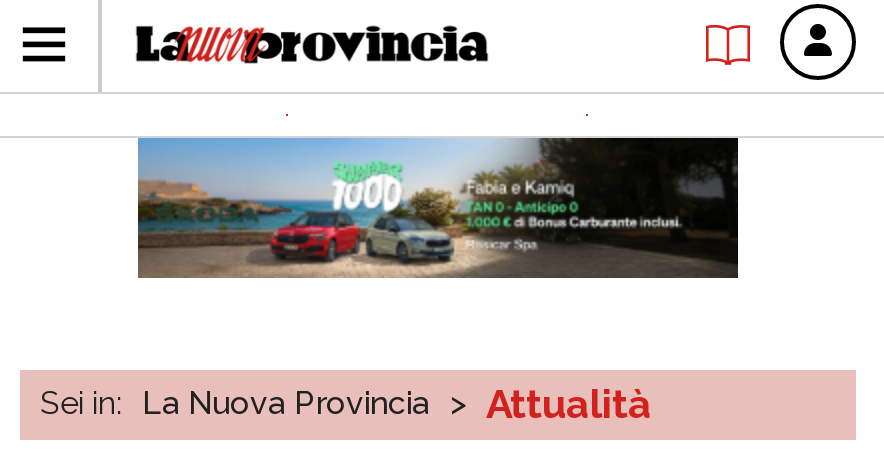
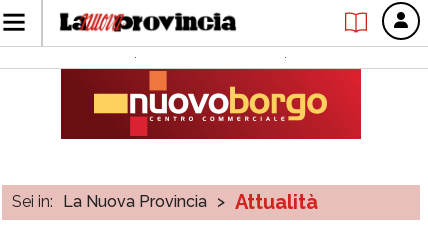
- [image]
+ [image]
